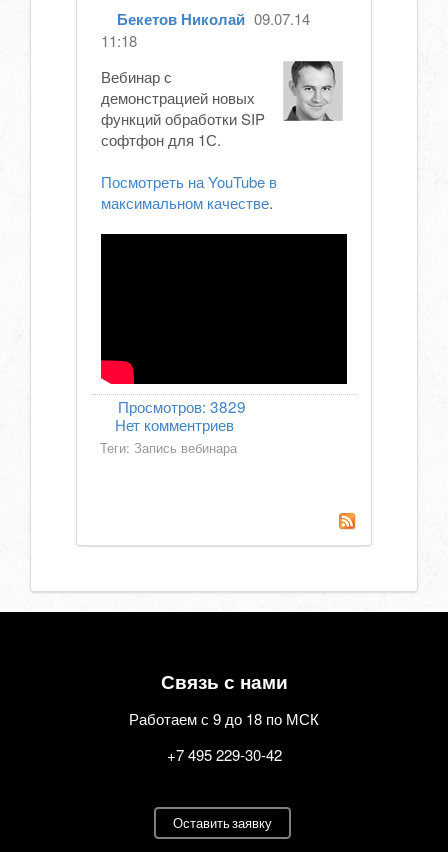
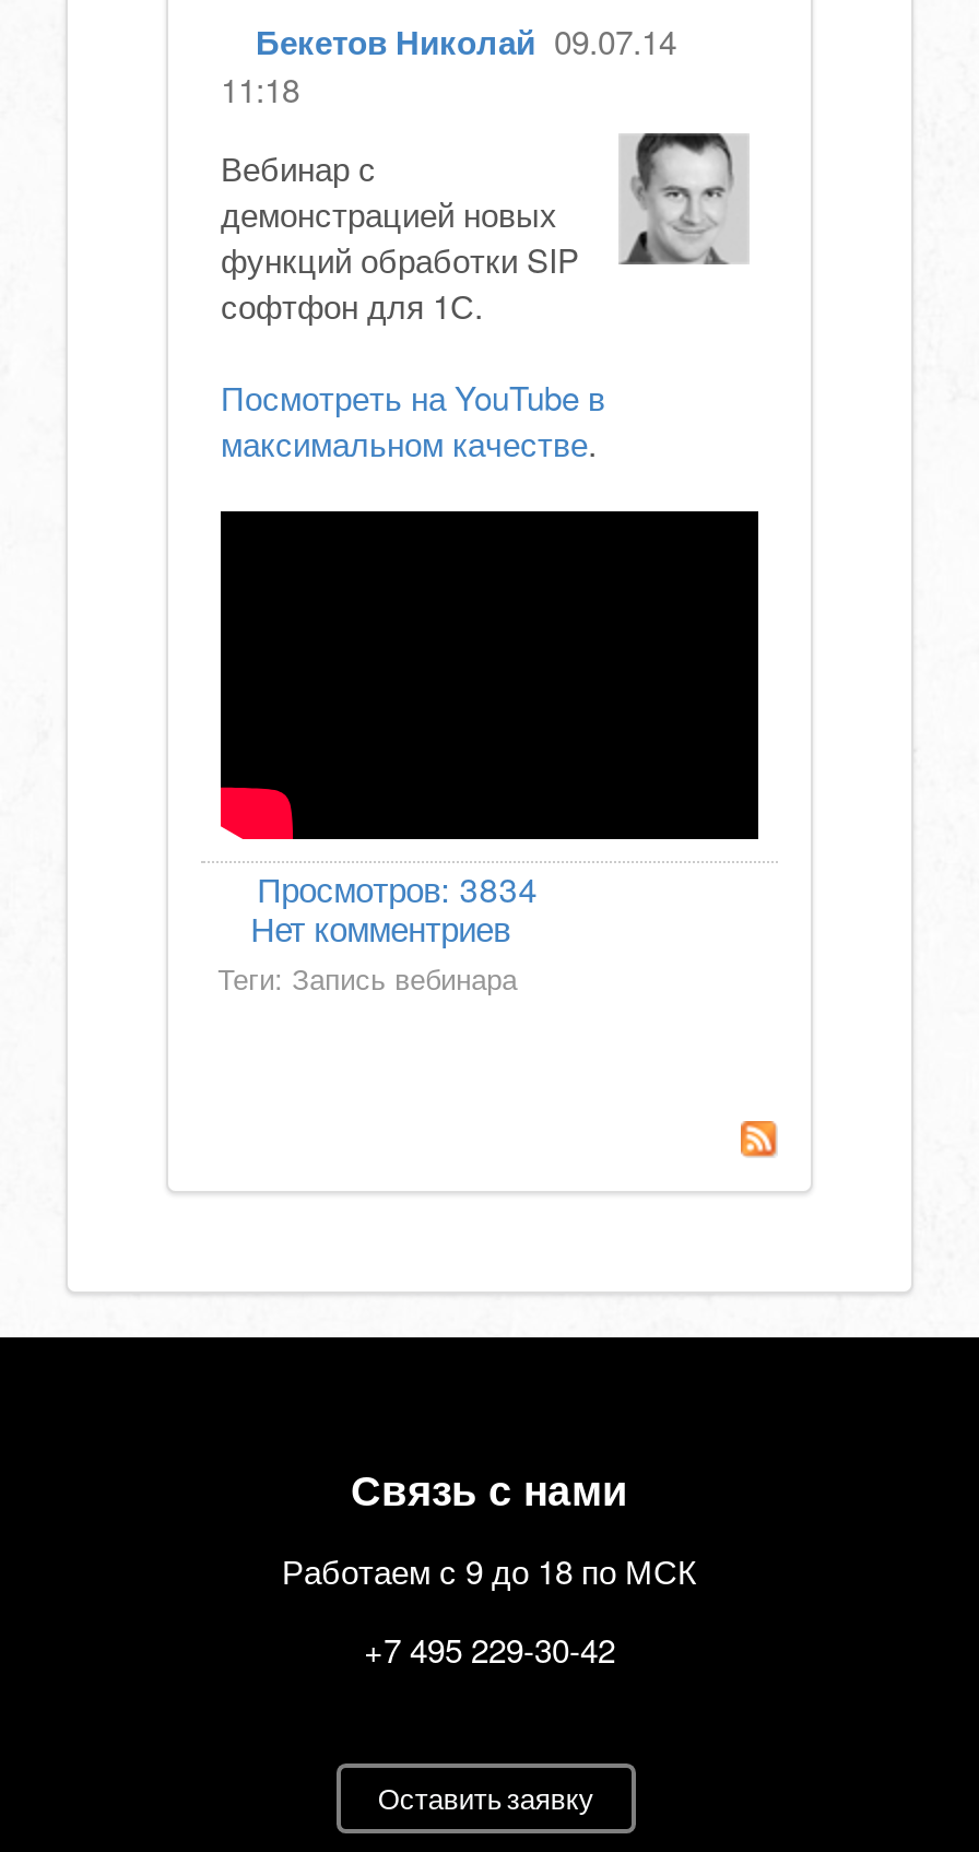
- Просмотров: 3829
+ Просмотров: 3834
